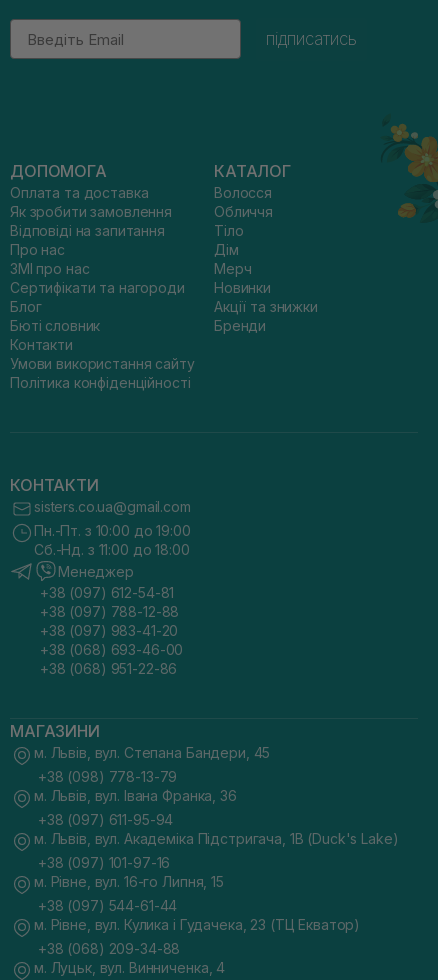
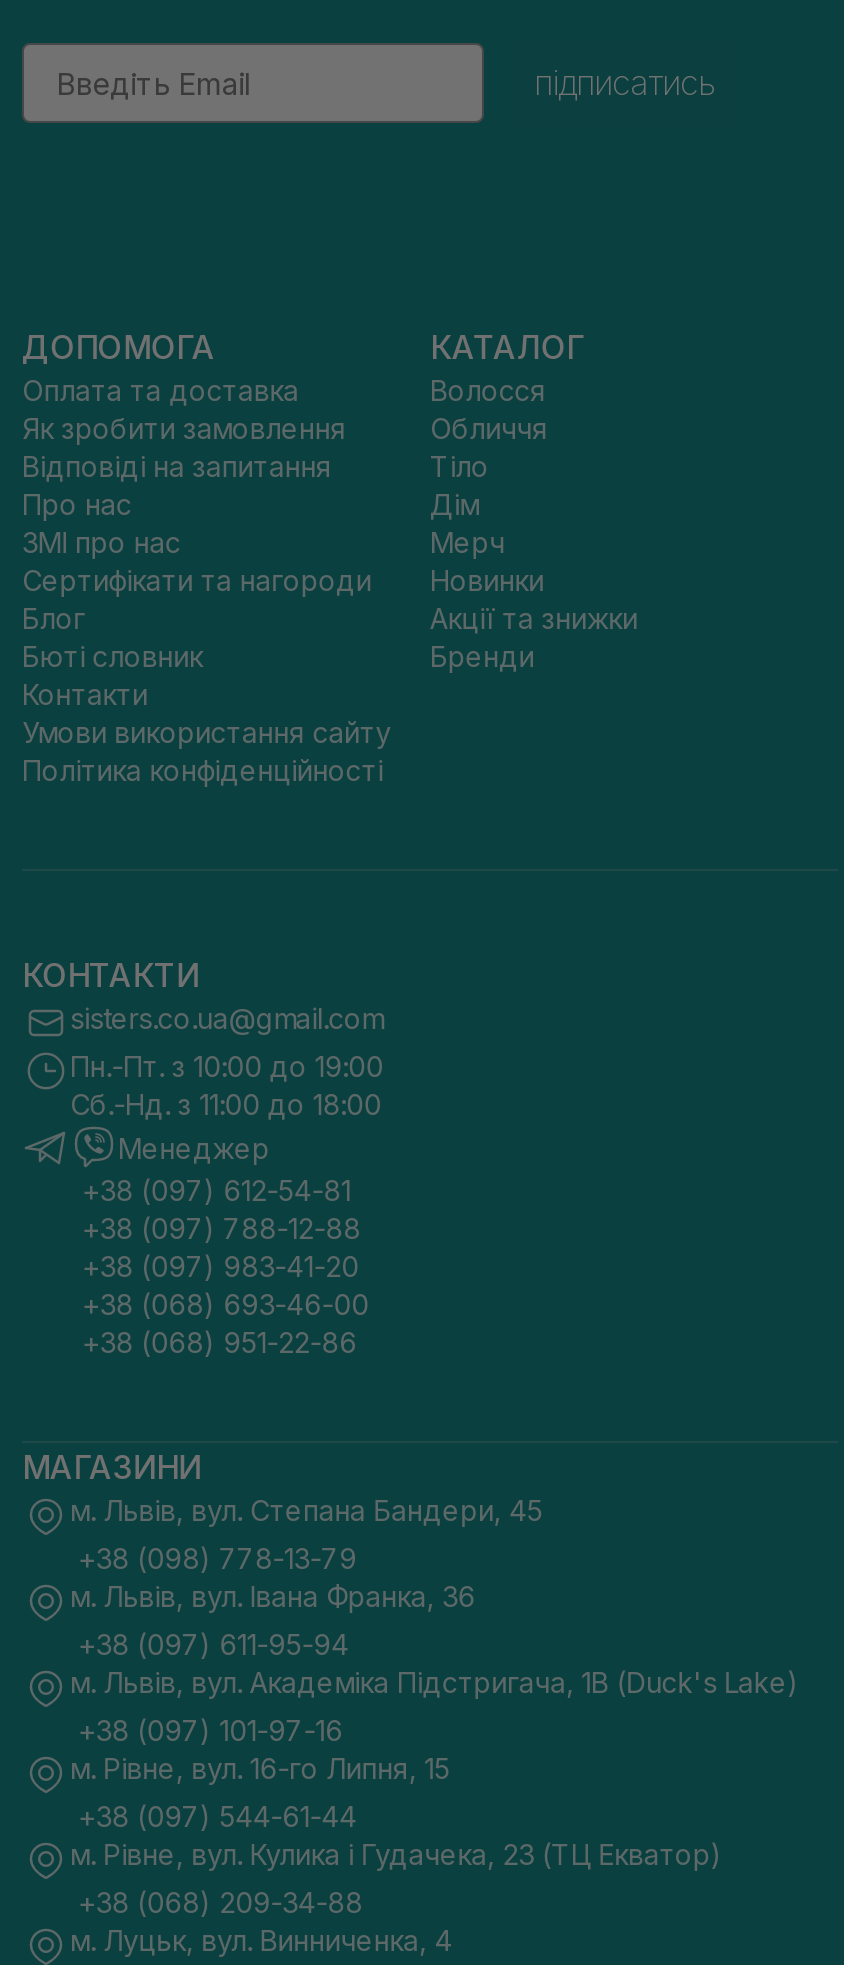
- [image]
